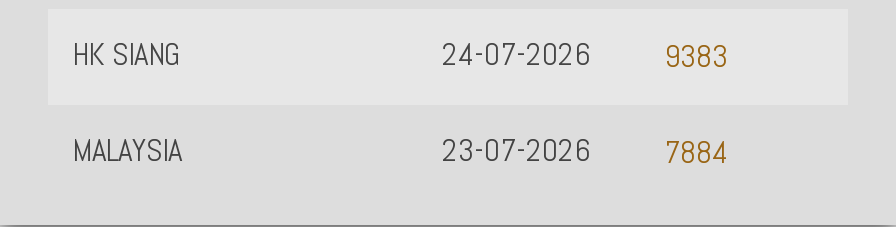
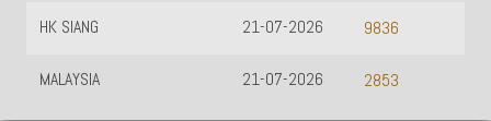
- 24-07-2026
+ 21-07-2026

- 9383
+ 9836

- 23-07-2026
+ 21-07-2026

- 7884
+ 2853
